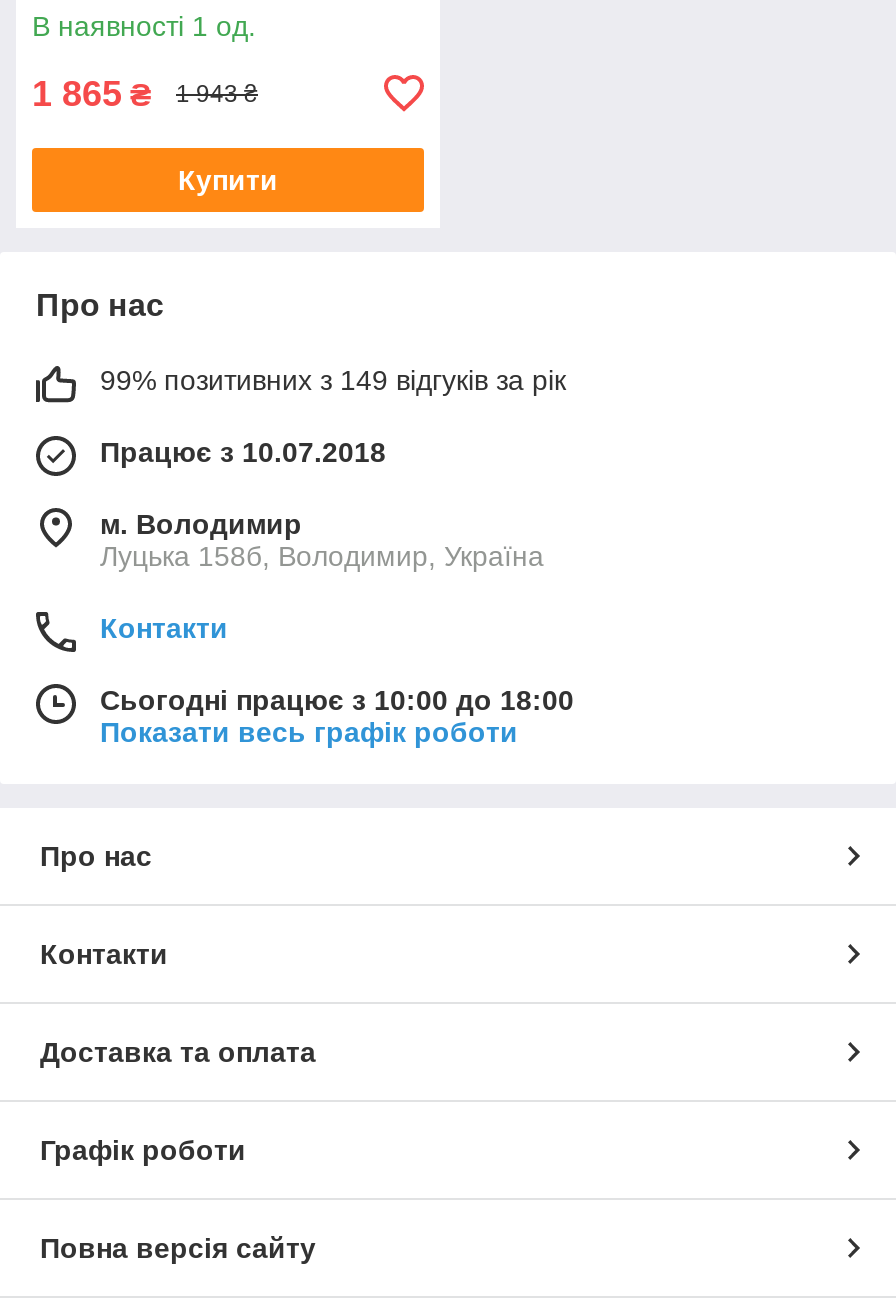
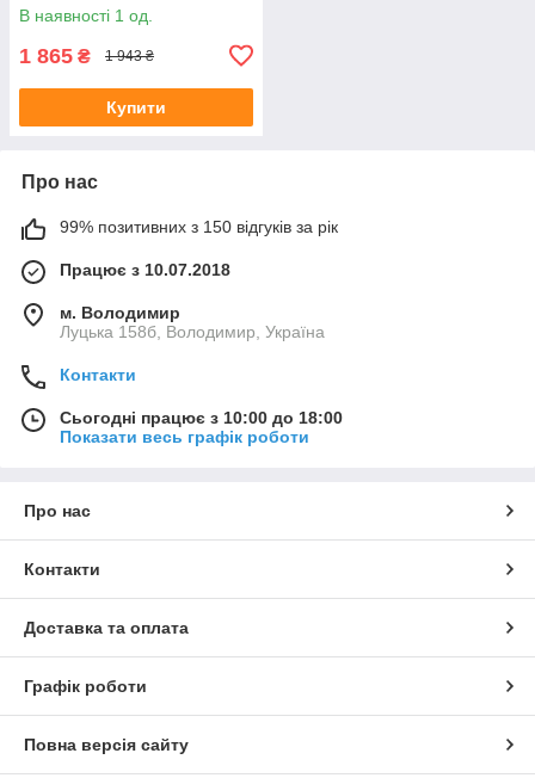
- 99% позитивних з 149 відгуків за рік
+ 99% позитивних з 150 відгуків за рік
